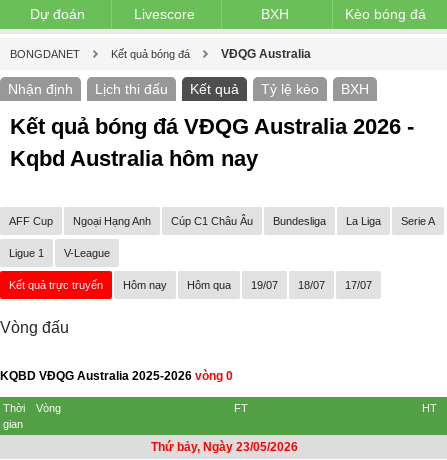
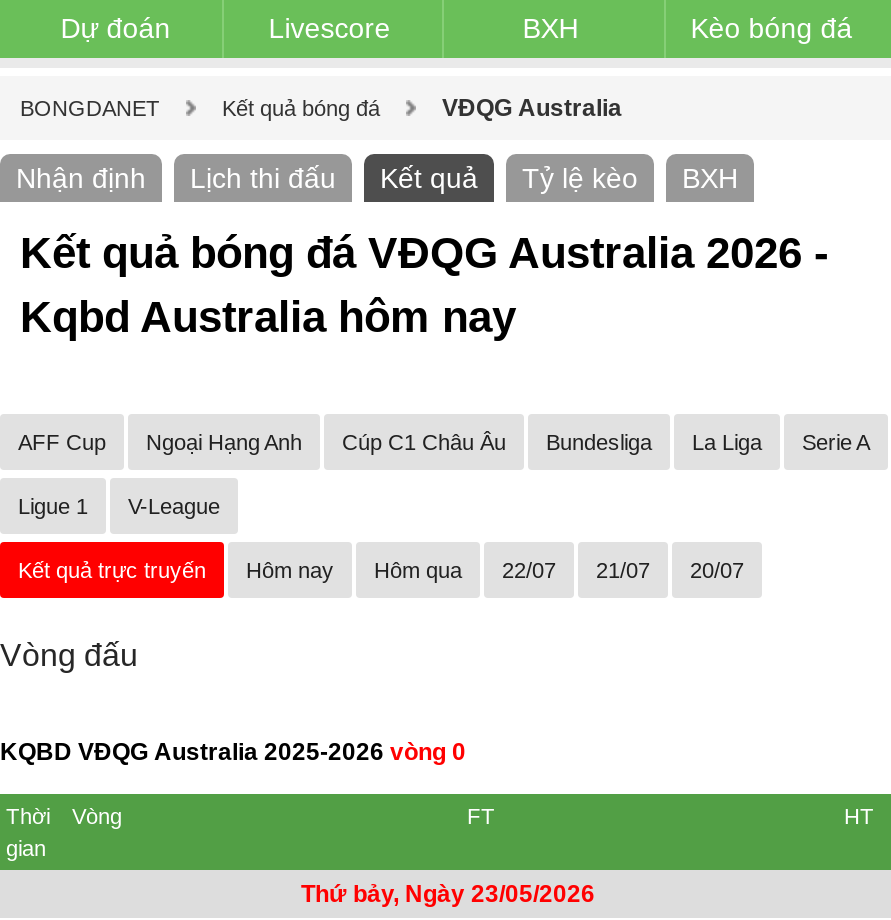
- 19/07
+ 22/07

- 18/07
+ 21/07

- 17/07
+ 20/07
